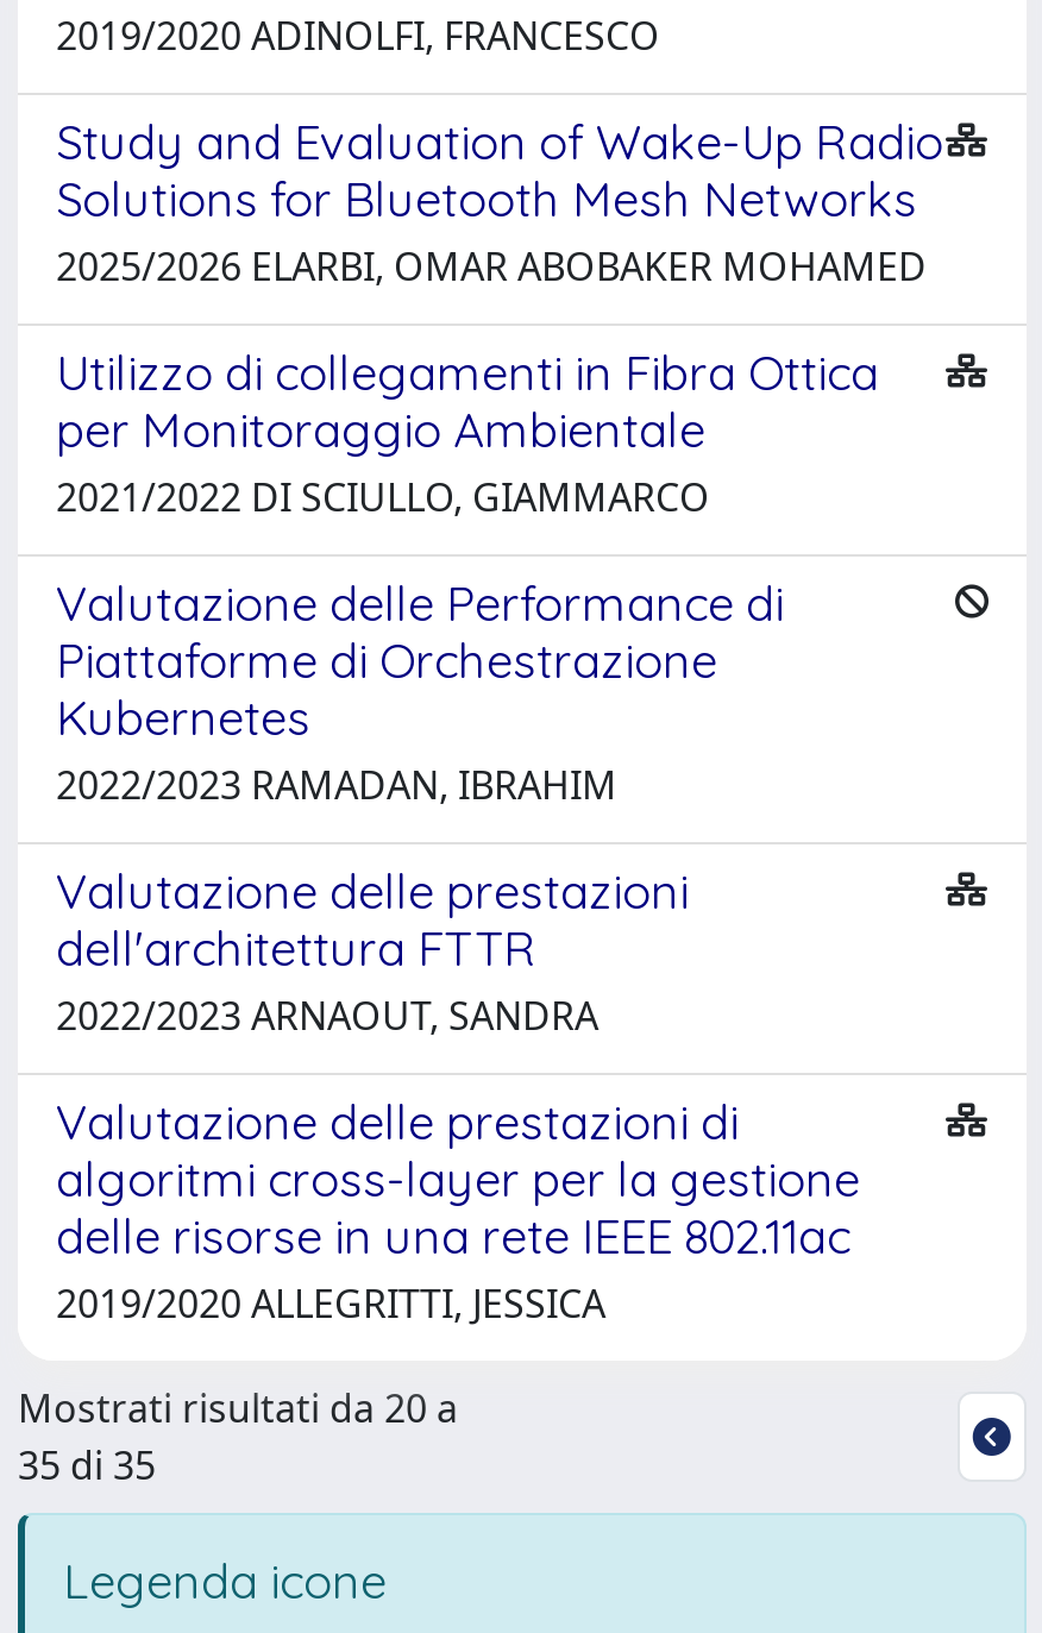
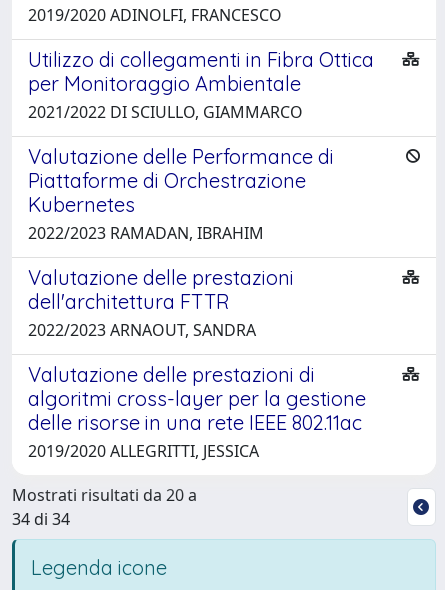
- Study and Evaluation of Wake-Up Radio
- Solutions for Bluetooth Mesh Networks
- 2025/2026 ELARBI, OMAR ABOBAKER MOHAMED

- 35 di 35
+ 34 di 34
